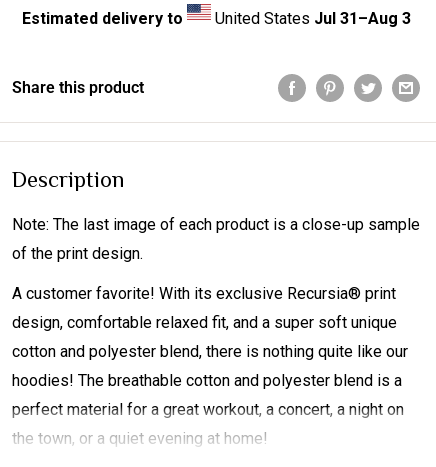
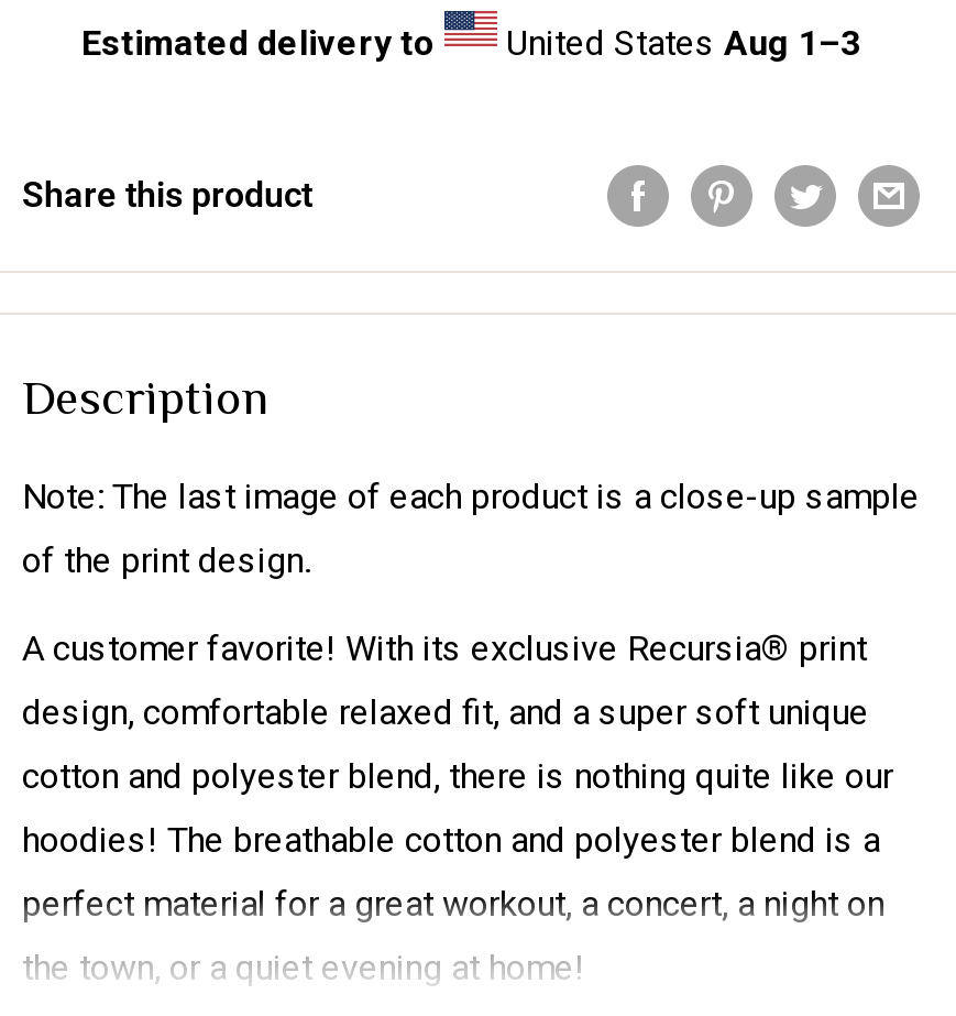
- United States Jul 31–Aug 3
+ United States Aug 1–3
